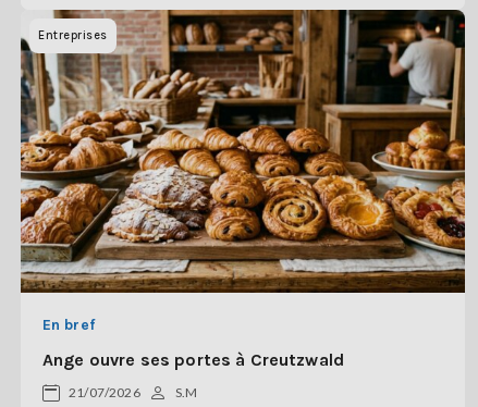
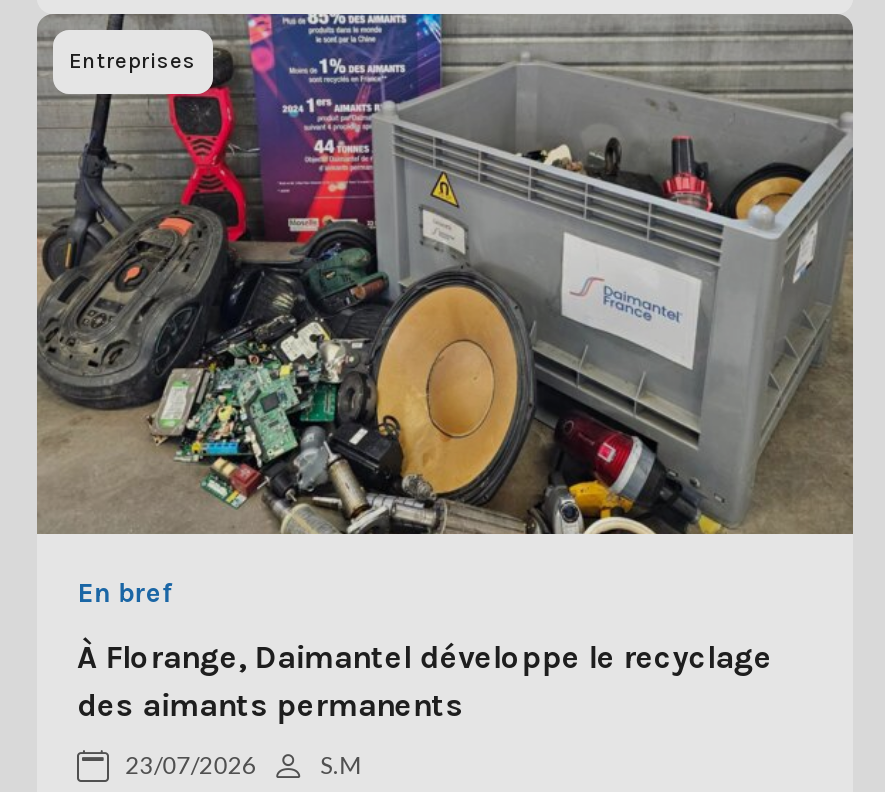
- [image]
+ [image]

- Ange ouvre ses portes à Creutzwald
+ À Florange, Daimantel développe le recyclage
+ des aimants permanents

- 21/07/2026
+ 23/07/2026
